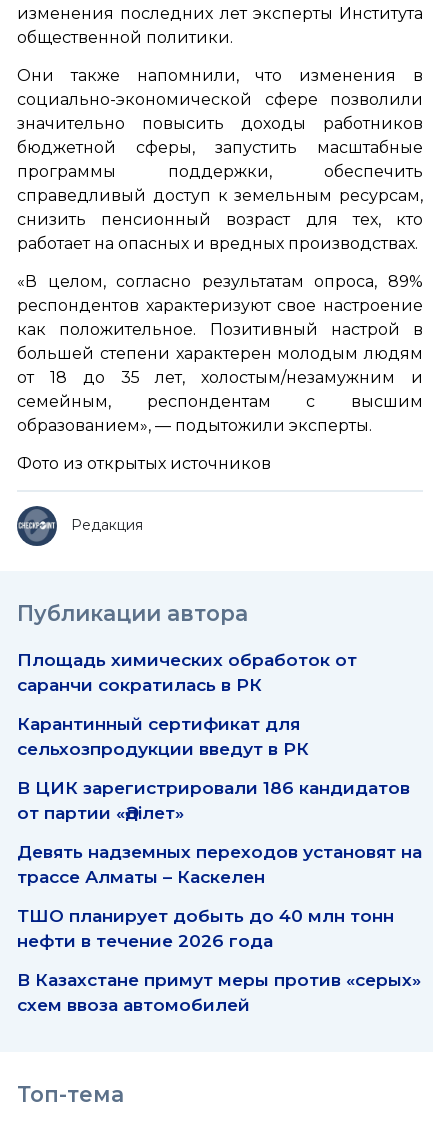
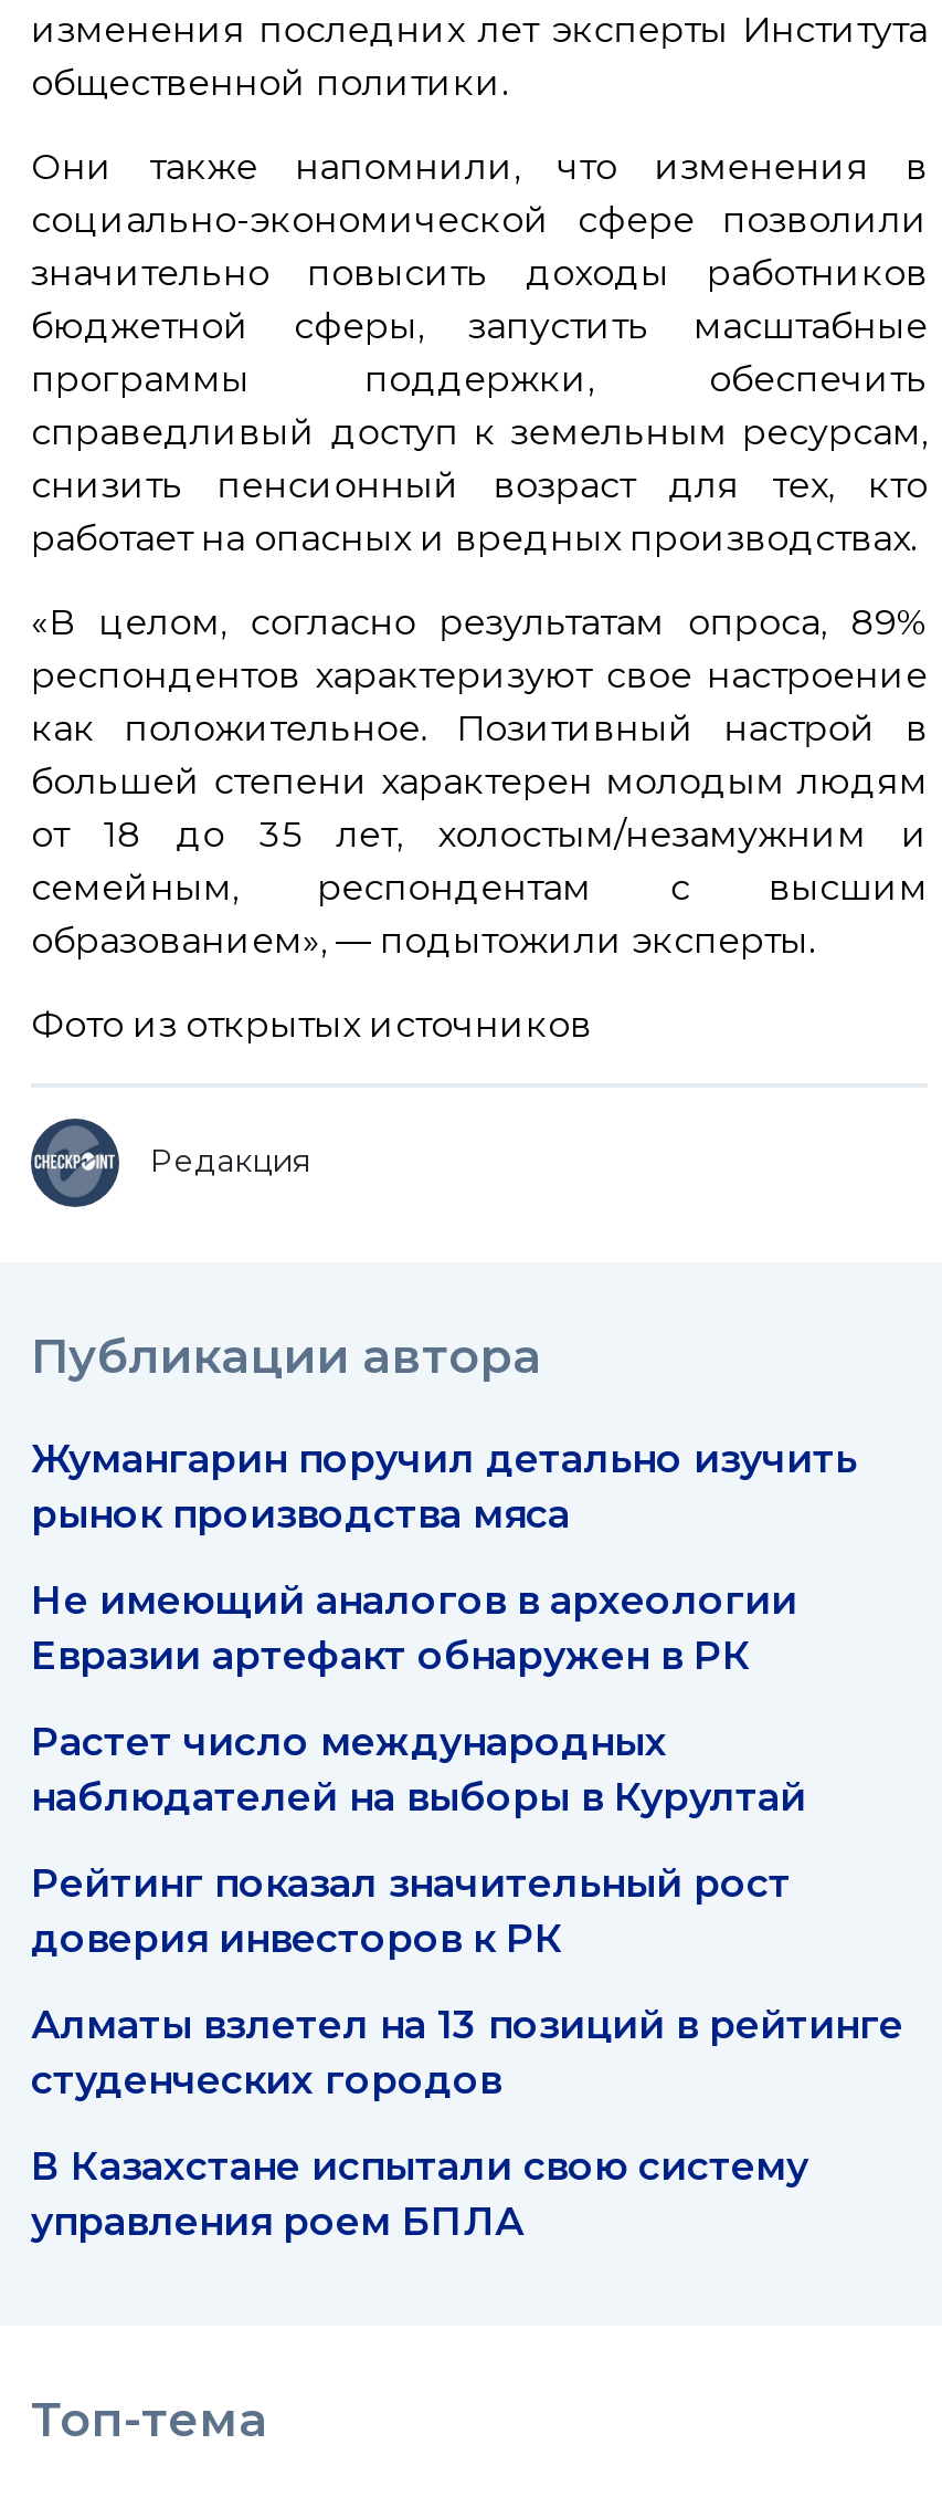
- Площадь химических обработок от
- саранчи сократилась в РК
+ Жумангарин поручил детально изучить
+ рынок производства мяса

- Карантинный сертификат для
- сельхозпродукции введут в РК
+ Не имеющий аналогов в археологии
+ Евразии артефакт обнаружен в РК

- В ЦИК зарегистрировали 186 кандидатов
- от партии «Әділет»
+ Растет число международных
+ наблюдателей на выборы в Курултай

- Девять надземных переходов установят на
- трассе Алматы – Каскелен
+ Рейтинг показал значительный рост
+ доверия инвесторов к РК

- ТШО планирует добыть до 40 млн тонн
- нефти в течение 2026 года
+ Алматы взлетел на 13 позиций в рейтинге
+ студенческих городов

- В Казахстане примут меры против «серых»
- схем ввоза автомобилей
+ В Казахстане испытали свою систему
+ управления роем БПЛА
